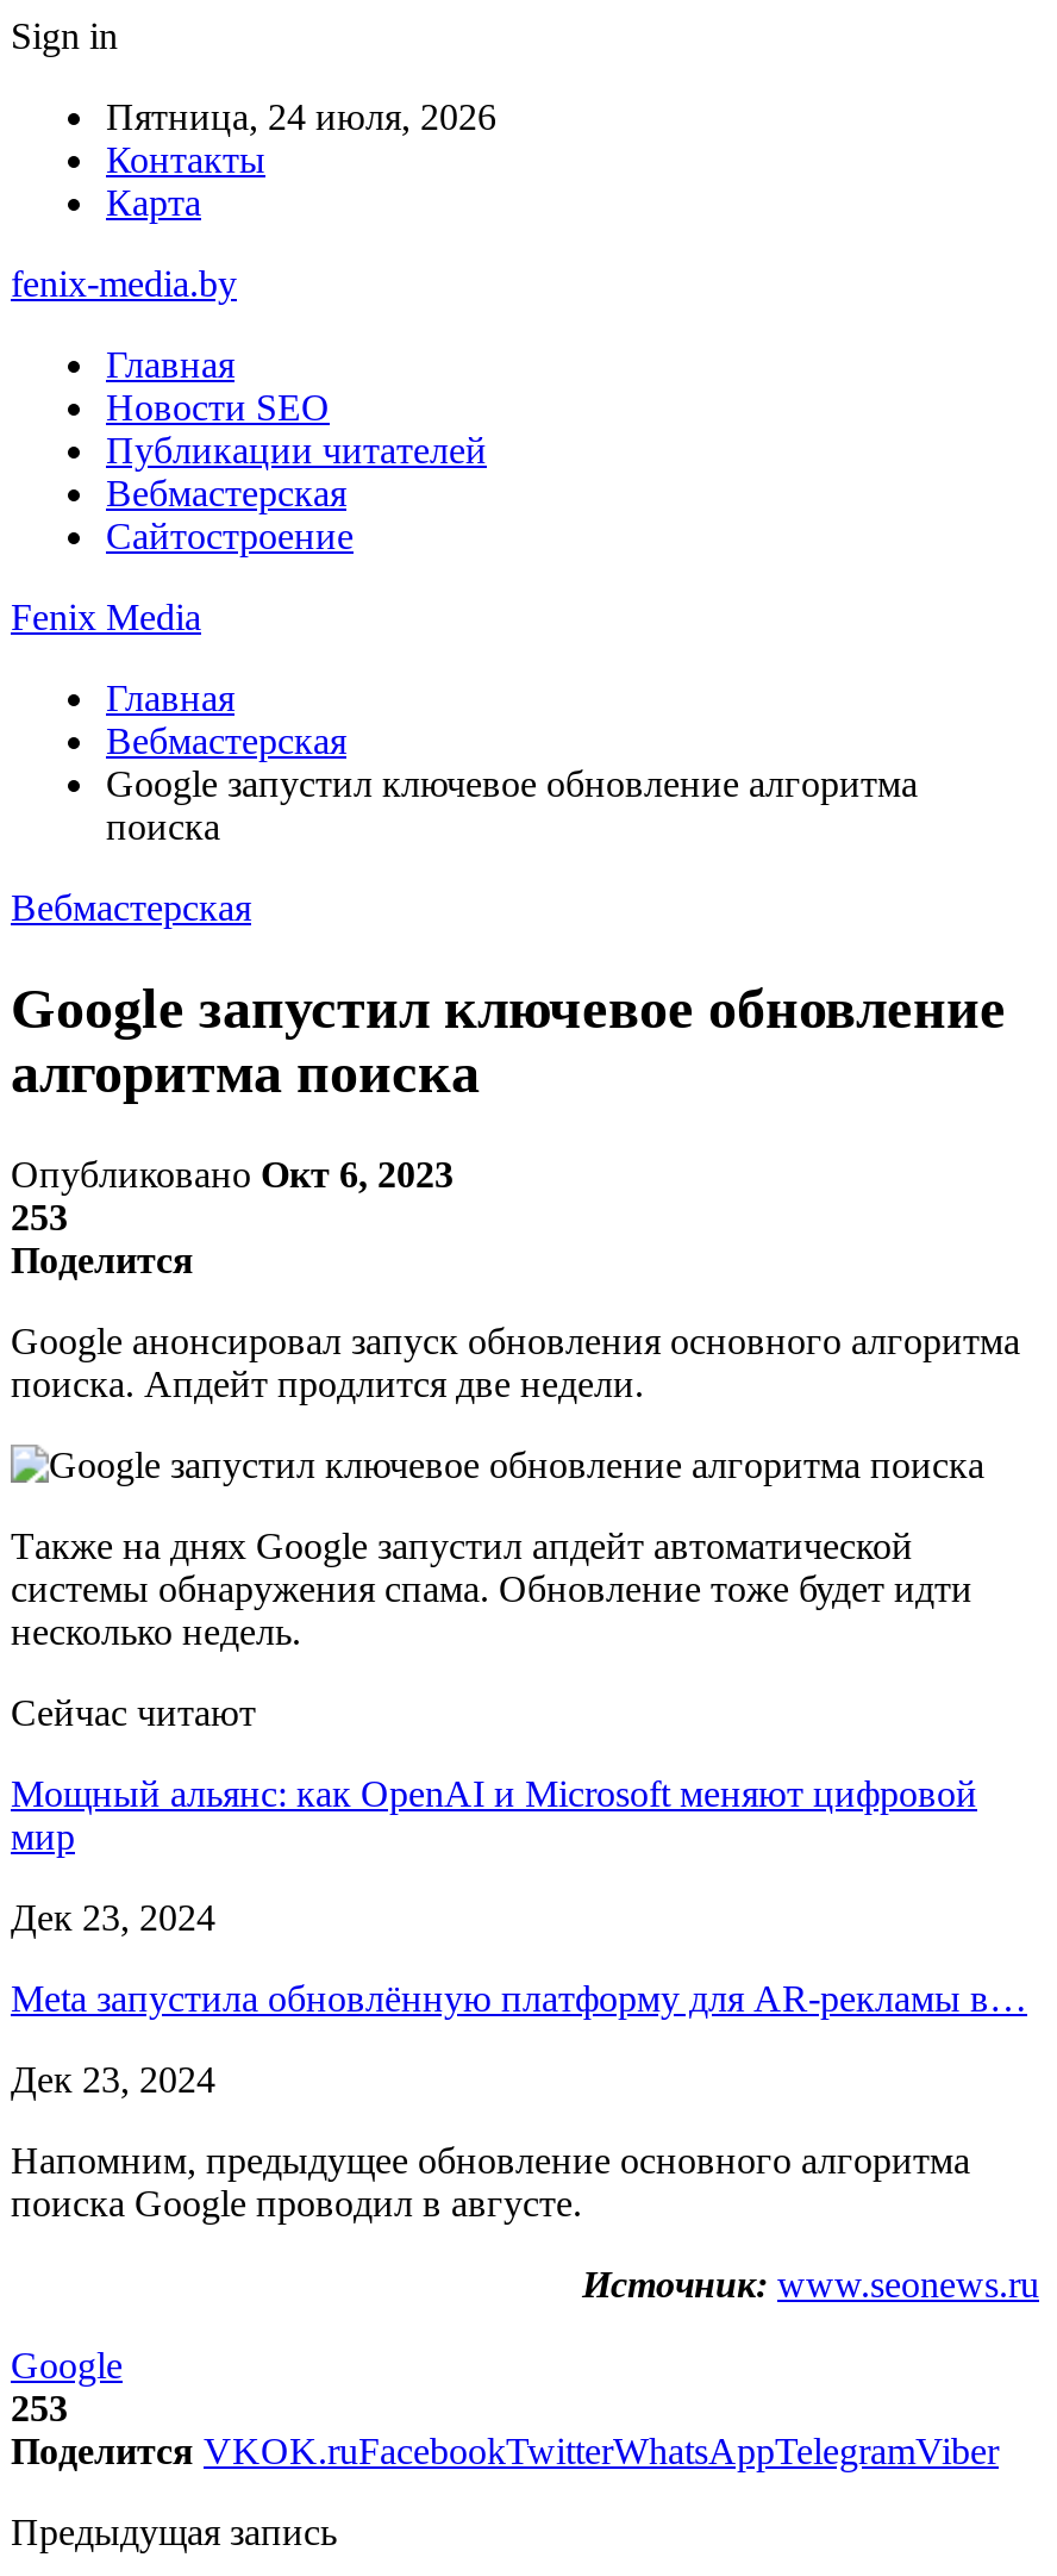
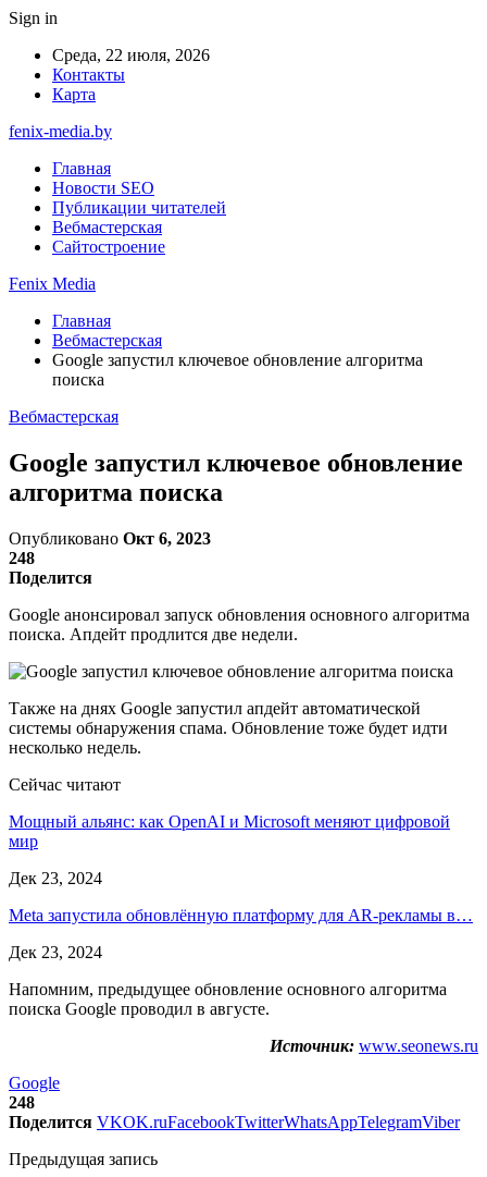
- Пятница, 24 июля, 2026
+ Среда, 22 июля, 2026

- 253
+ 248

- 253
+ 248
